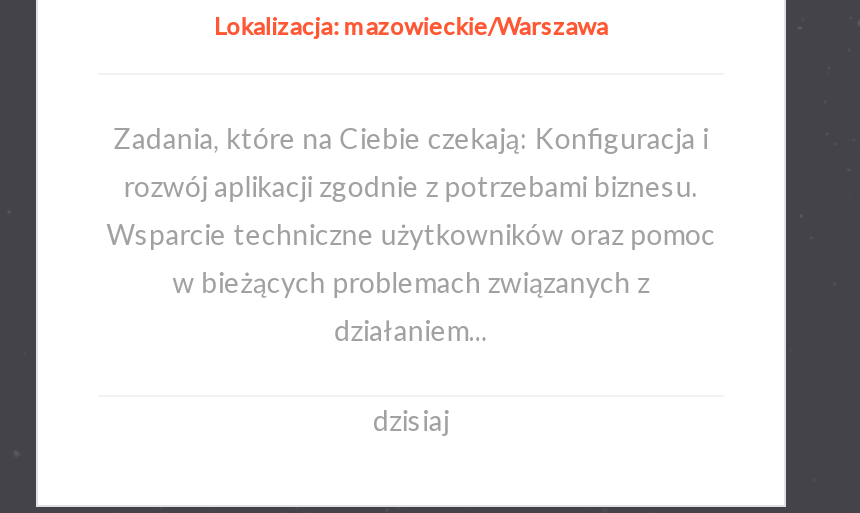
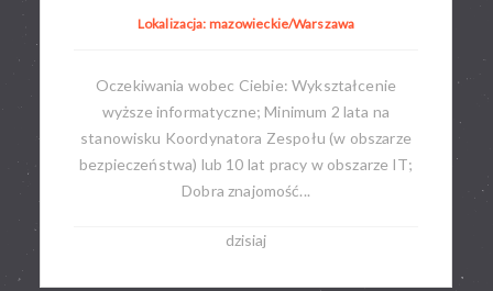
- Zadania, które na Ciebie czekają: Konfiguracja i
- rozwój aplikacji zgodnie z potrzebami biznesu.
- Wsparcie techniczne użytkowników oraz pomoc
- w bieżących problemach związanych z
- działaniem...
+ Oczekiwania wobec Ciebie: Wykształcenie
+ wyższe informatyczne; Minimum 2 lata na
+ stanowisku Koordynatora Zespołu (w obszarze
+ bezpieczeństwa) lub 10 lat pracy w obszarze IT;
+ Dobra znajomość...
